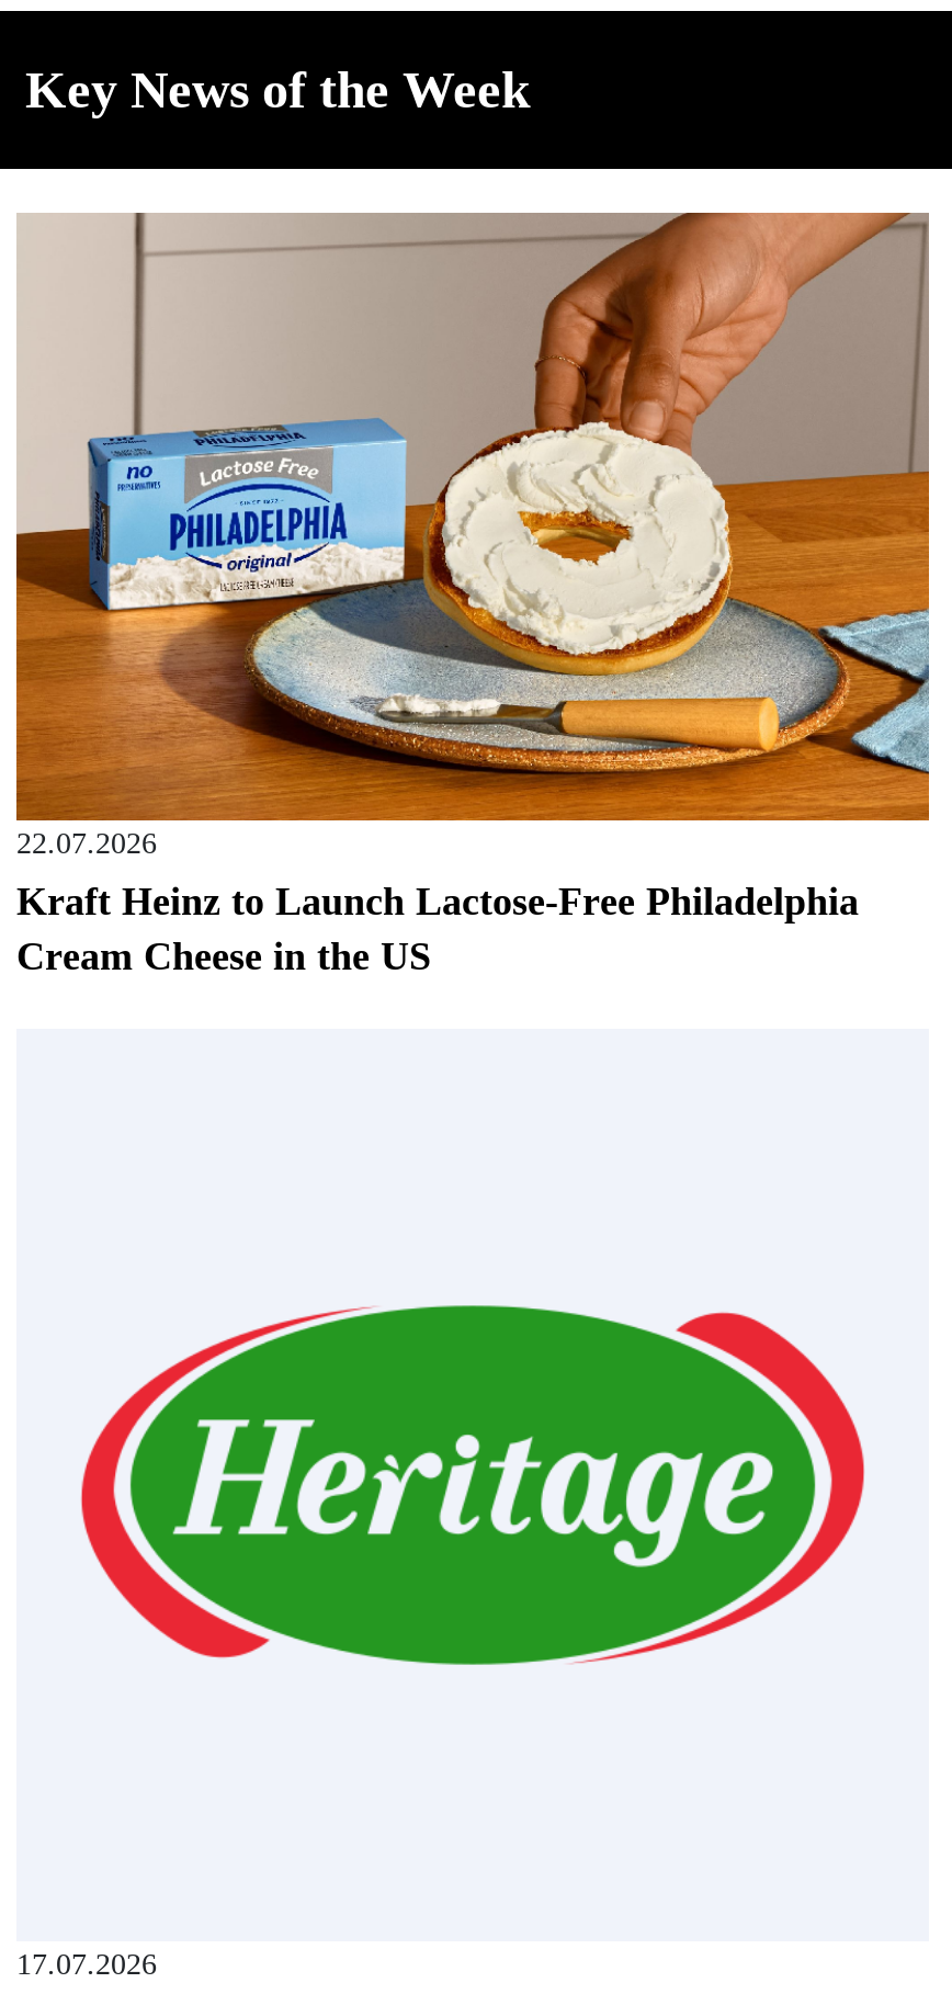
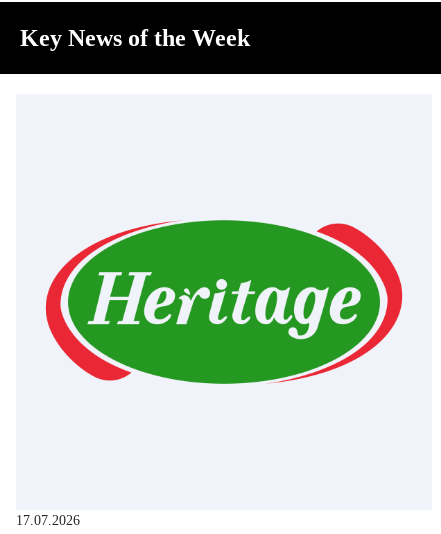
- [image]
- 22.07.2026
- Kraft Heinz to Launch Lactose-Free Philadelphia
- Cream Cheese in the US
